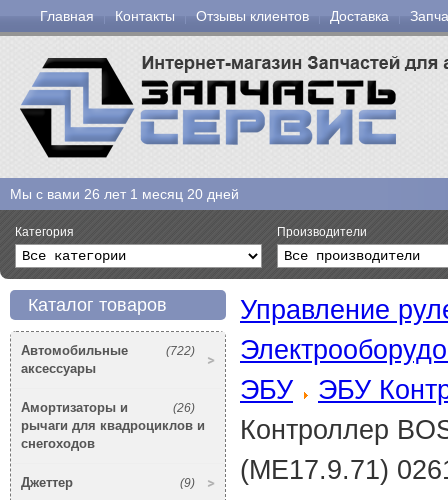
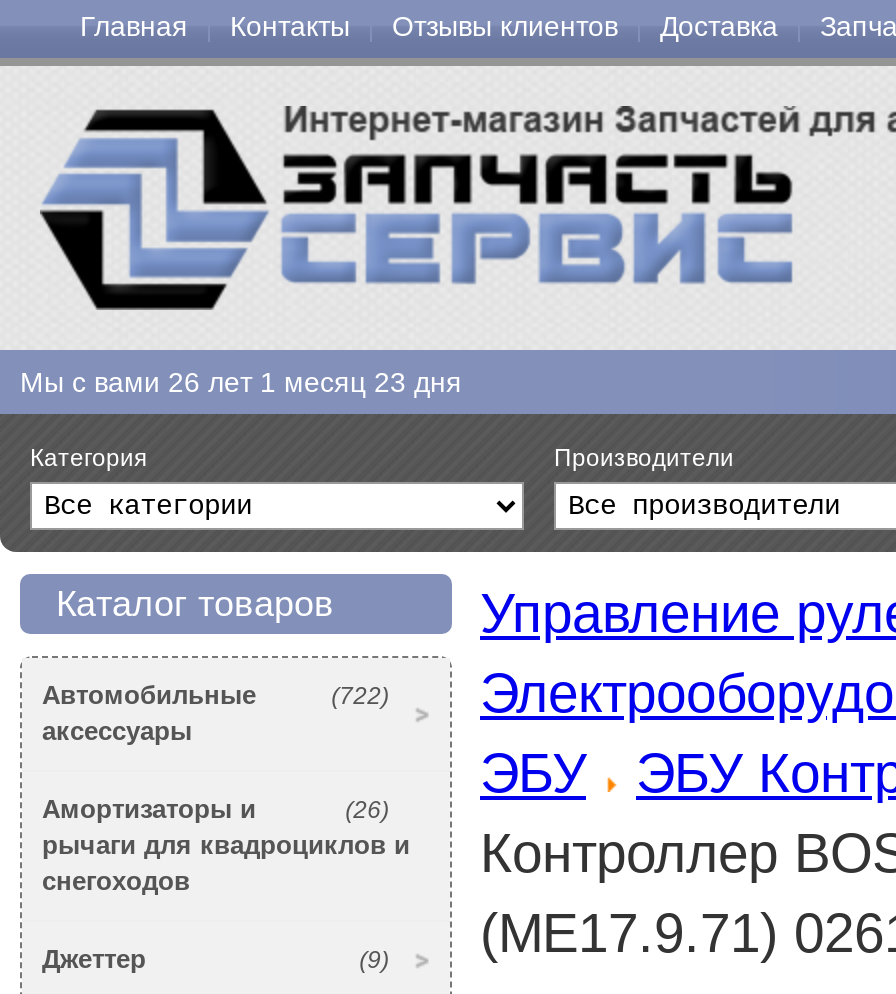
- Мы с вами 26 лет 1 месяц 20 дней
+ Мы с вами 26 лет 1 месяц 23 дня
